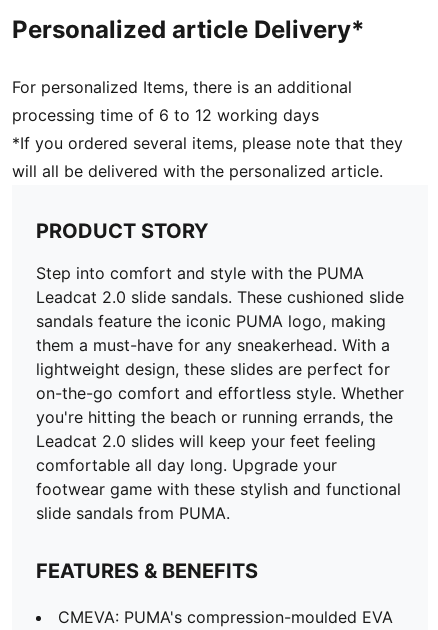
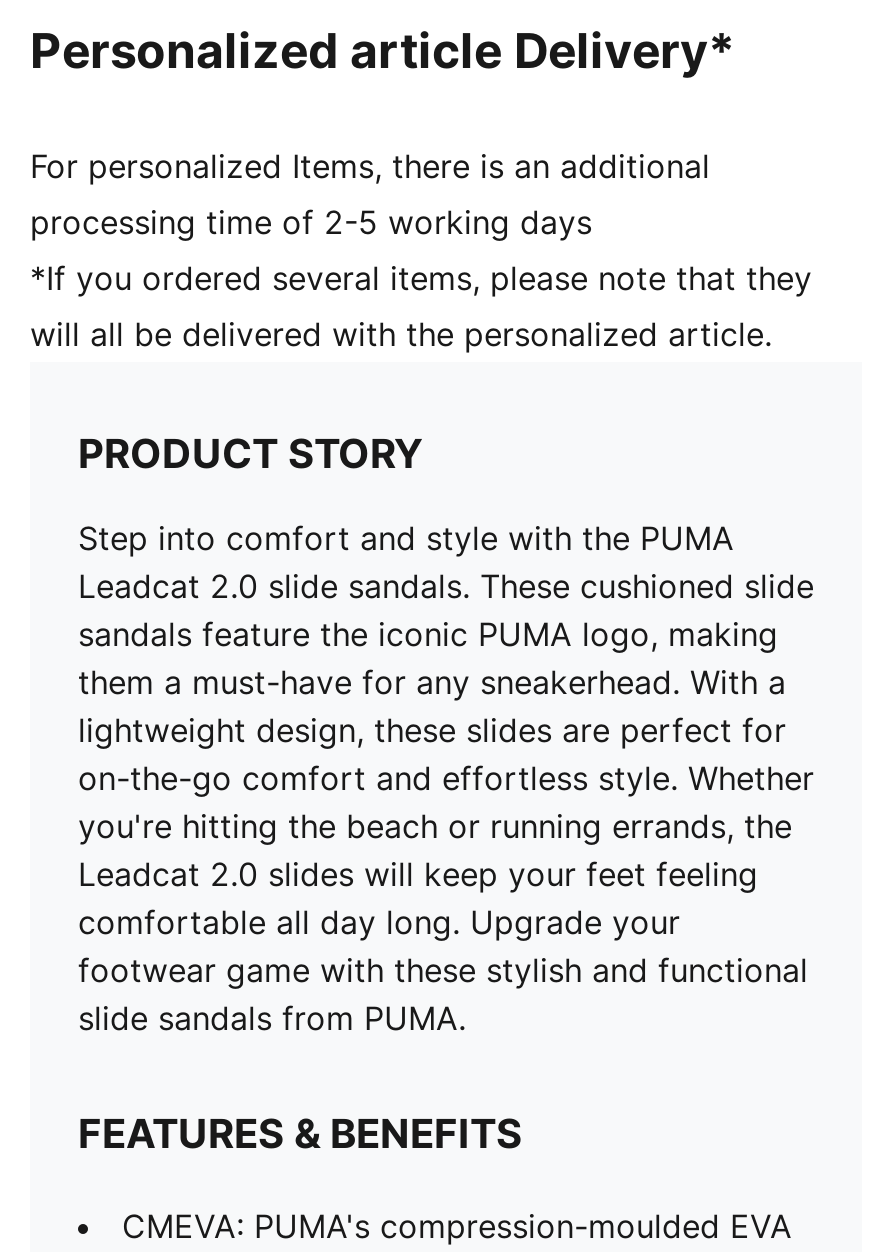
- processing time of 6 to 12 working days
+ processing time of 2-5 working days
